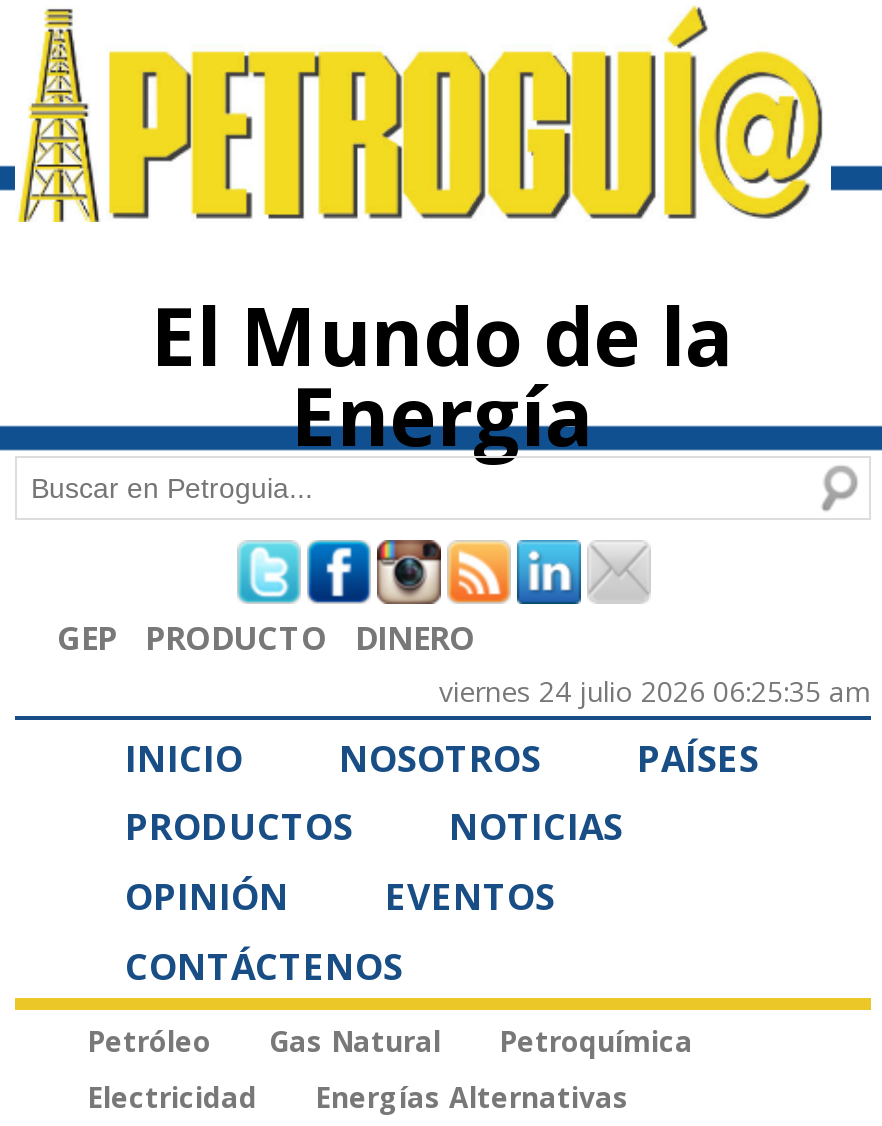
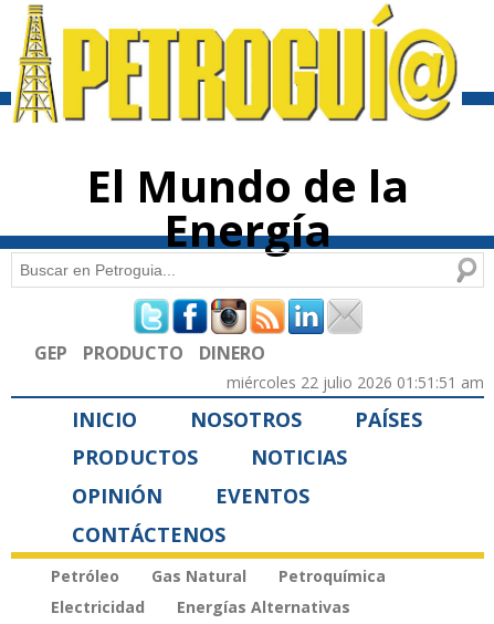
- viernes 24 julio 2026 06:25:35 am
+ miércoles 22 julio 2026 01:51:51 am
